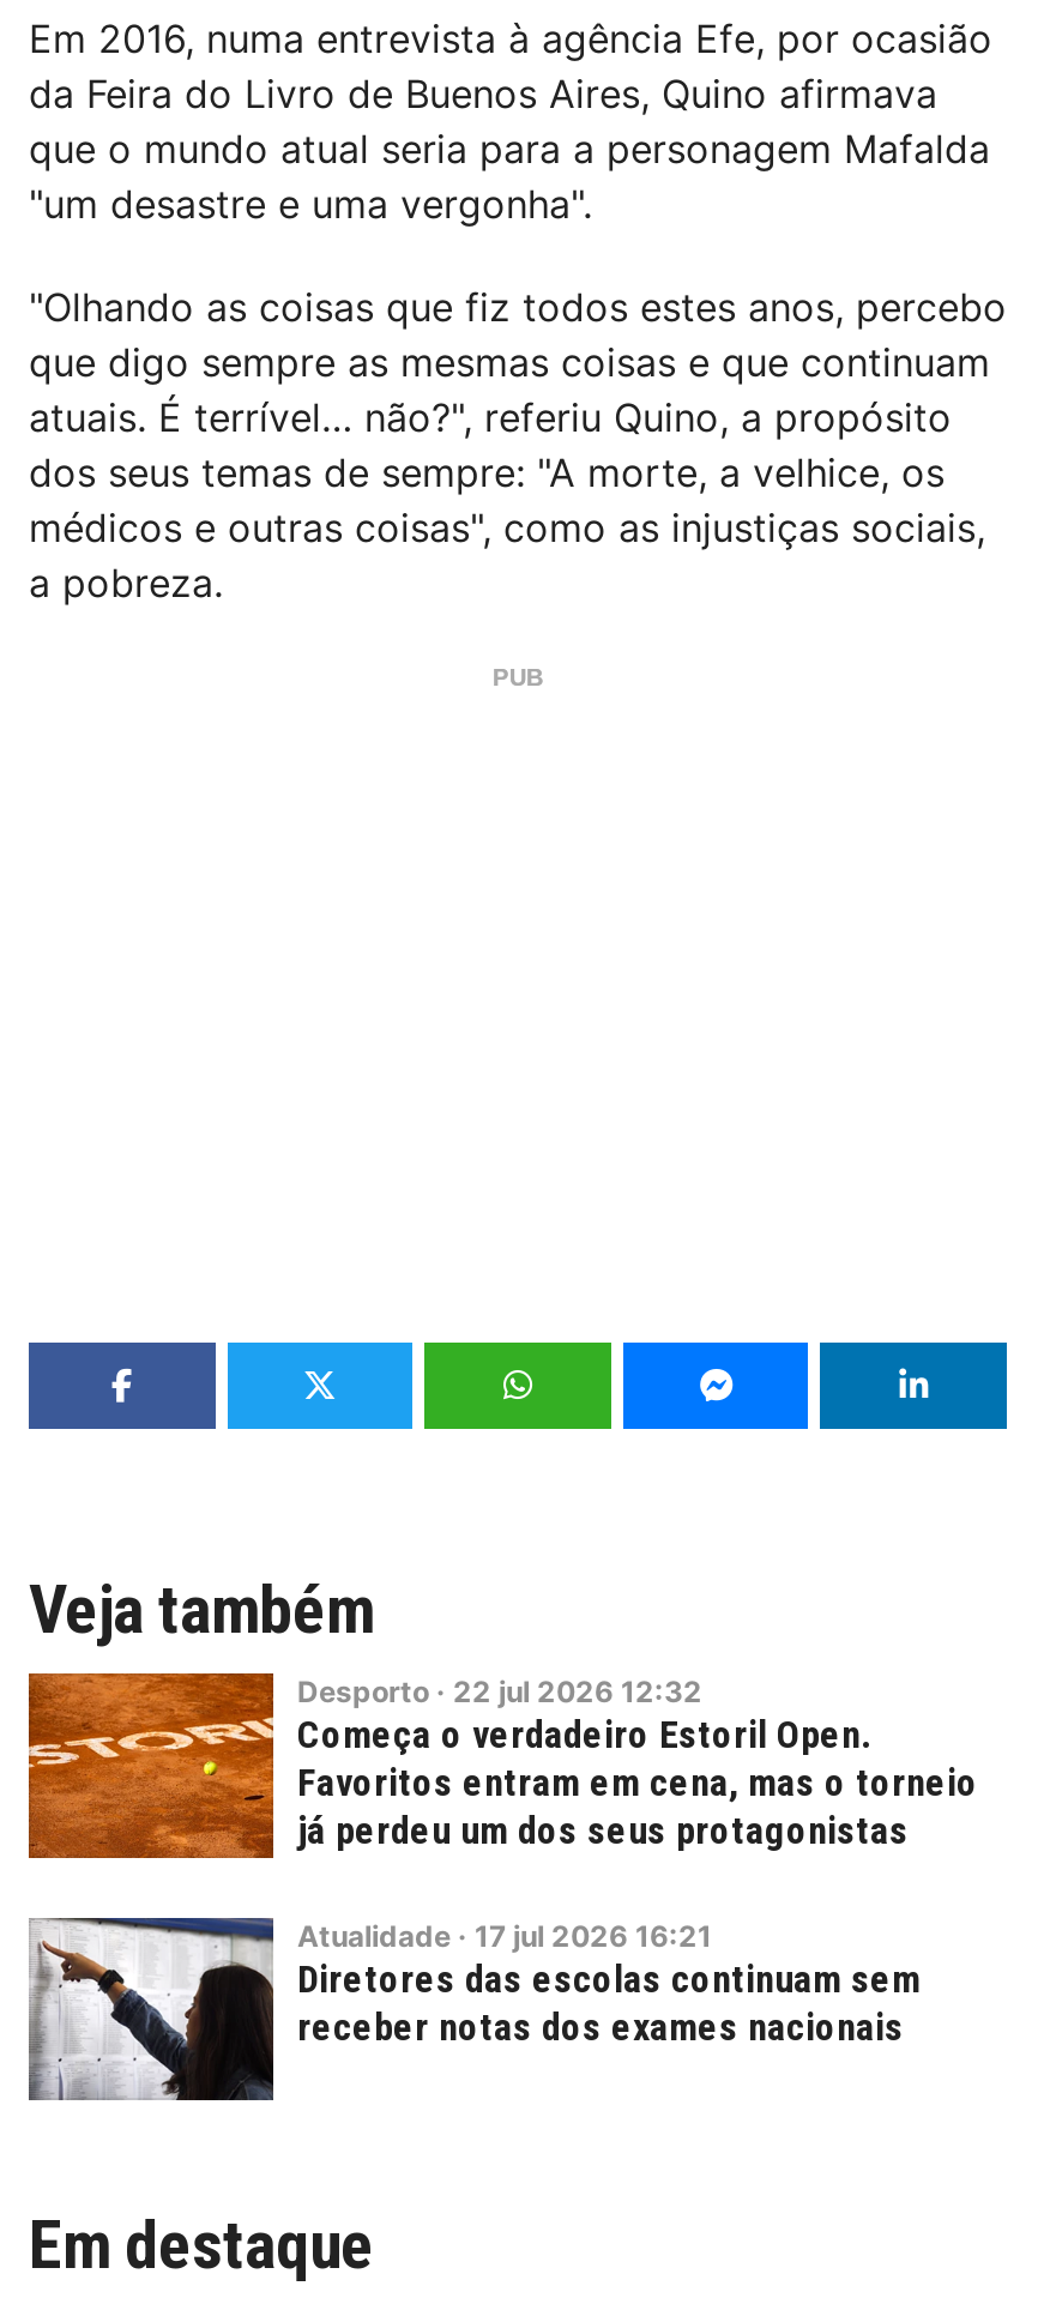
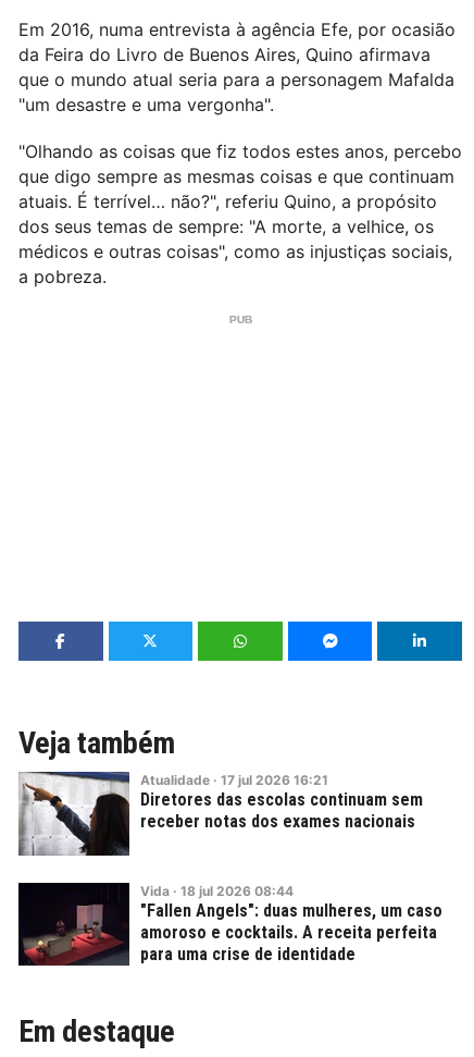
- [image]
- Desporto · 22 jul 2026 12:32
- Começa o verdadeiro Estoril Open.
- Favoritos entram em cena, mas o torneio
- já perdeu um dos seus protagonistas

moved up: [image] | Atualidade · 17 jul 2026 16:21 | Diretores das escolas continuam sem | receber notas dos exames nacionais

+ [image]
+ Vida · 18 jul 2026 08:44
+ "Fallen Angels": duas mulheres, um caso
+ amoroso e cocktails. A receita perfeita
+ para uma crise de identidade
